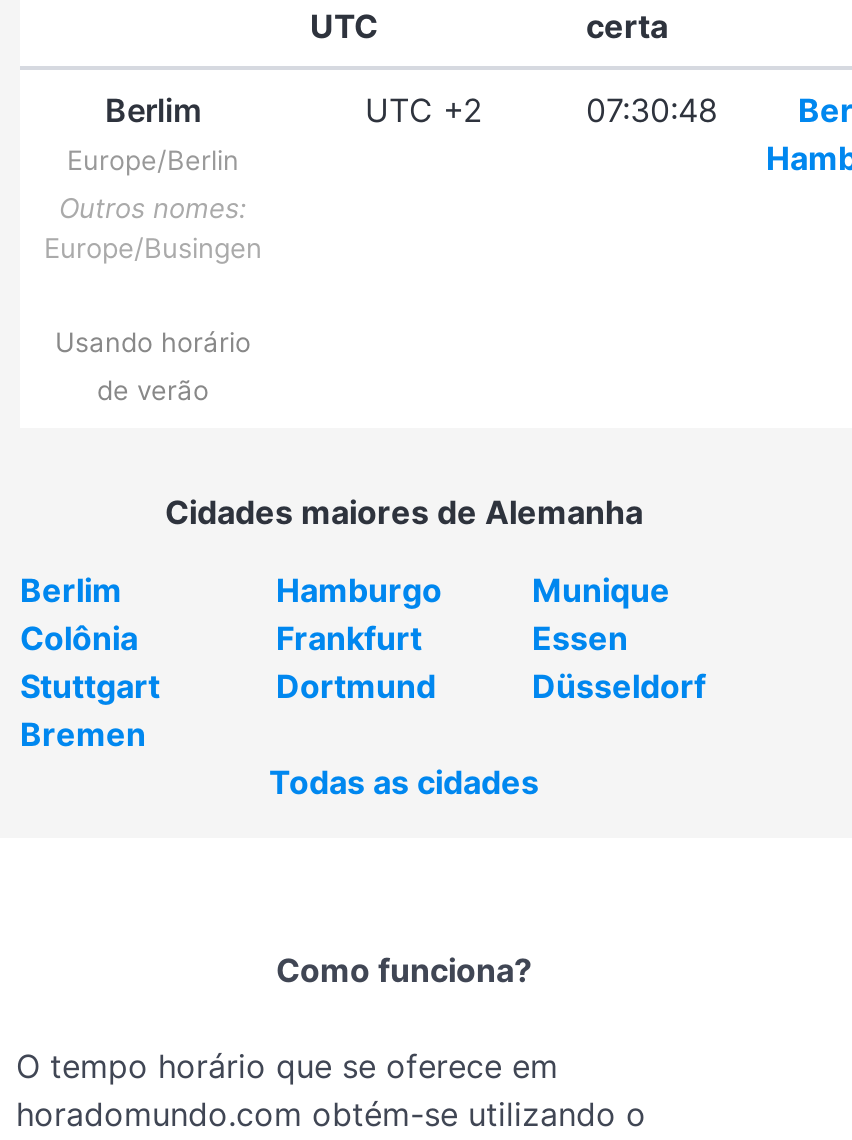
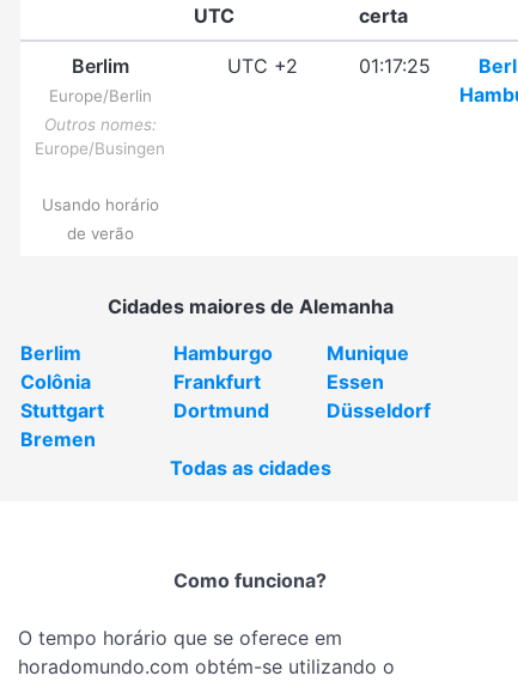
- 07:30:48
+ 01:17:25
